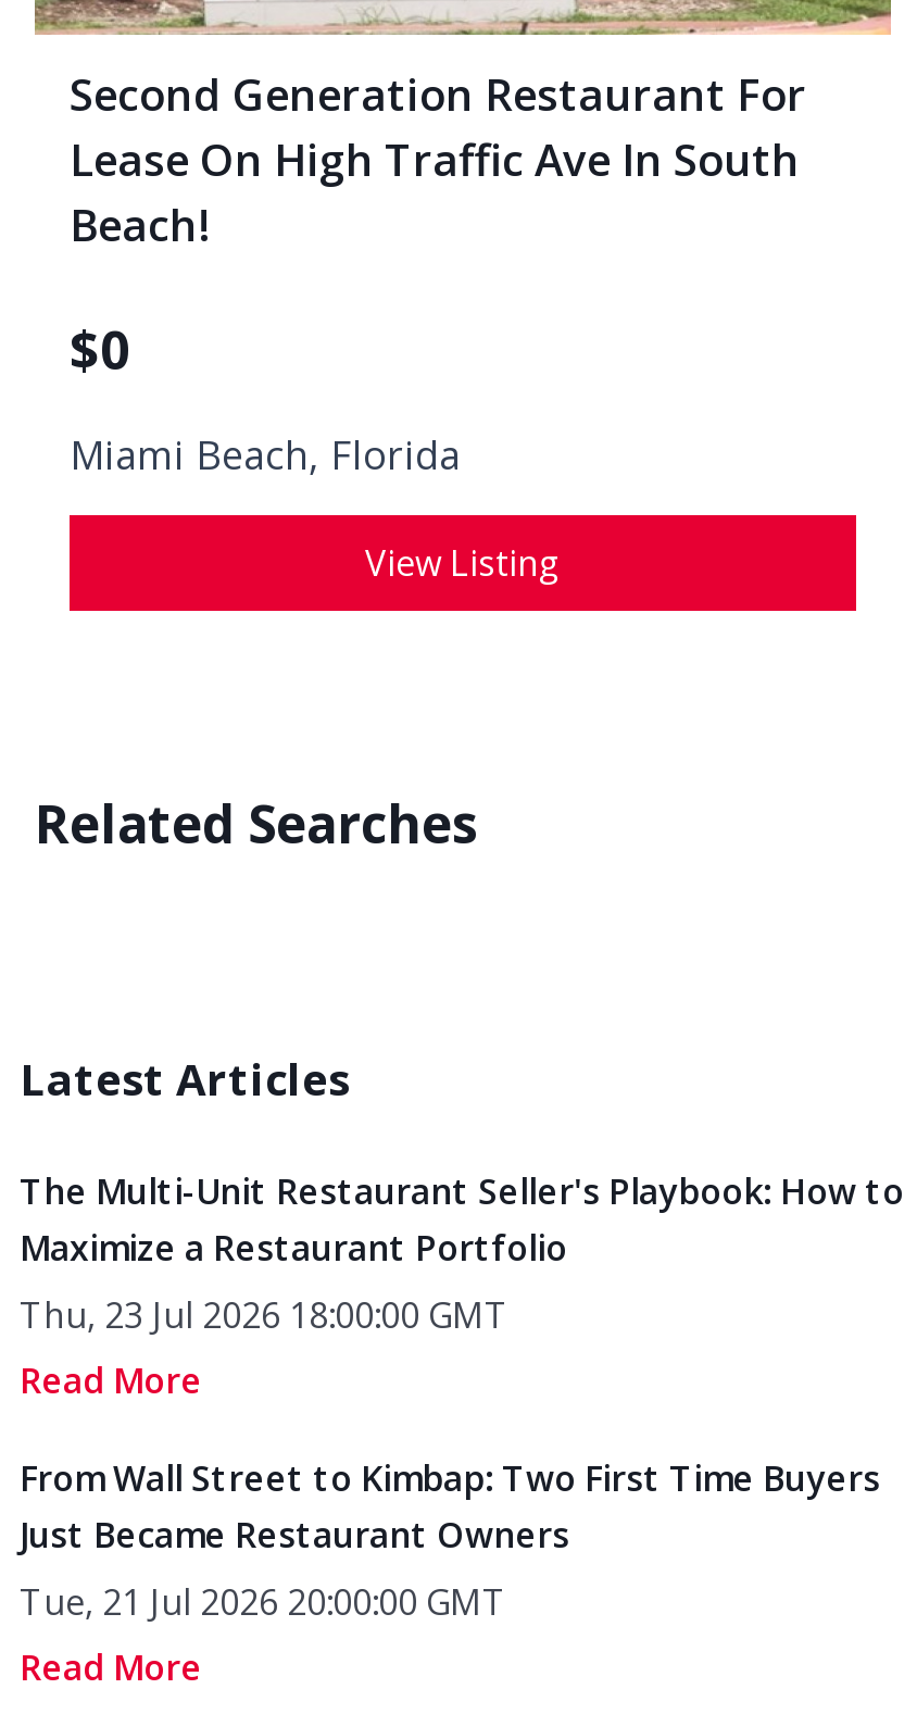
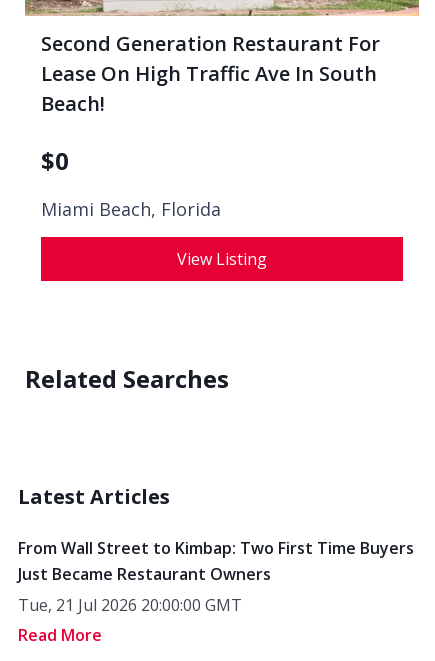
- The Multi-Unit Restaurant Seller's Playbook: How to
- Maximize a Restaurant Portfolio
- Thu, 23 Jul 2026 18:00:00 GMT
- Read More
